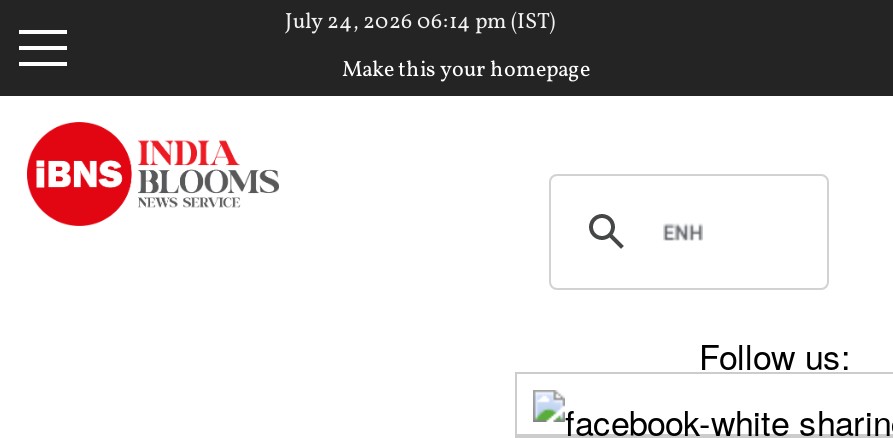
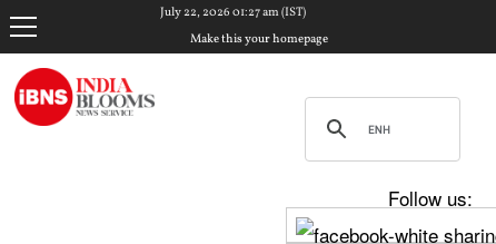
- July 24, 2026 06:14 pm (IST)
+ July 22, 2026 01:27 am (IST)
